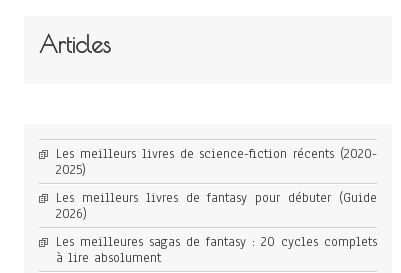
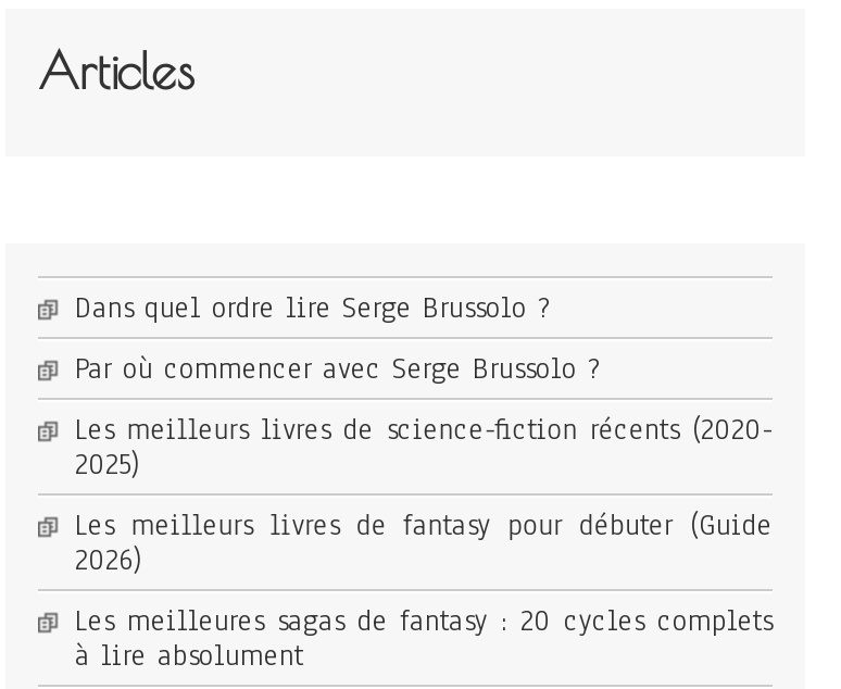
+ Dans quel ordre lire Serge Brussolo ?
+ Par où commencer avec Serge Brussolo ?
